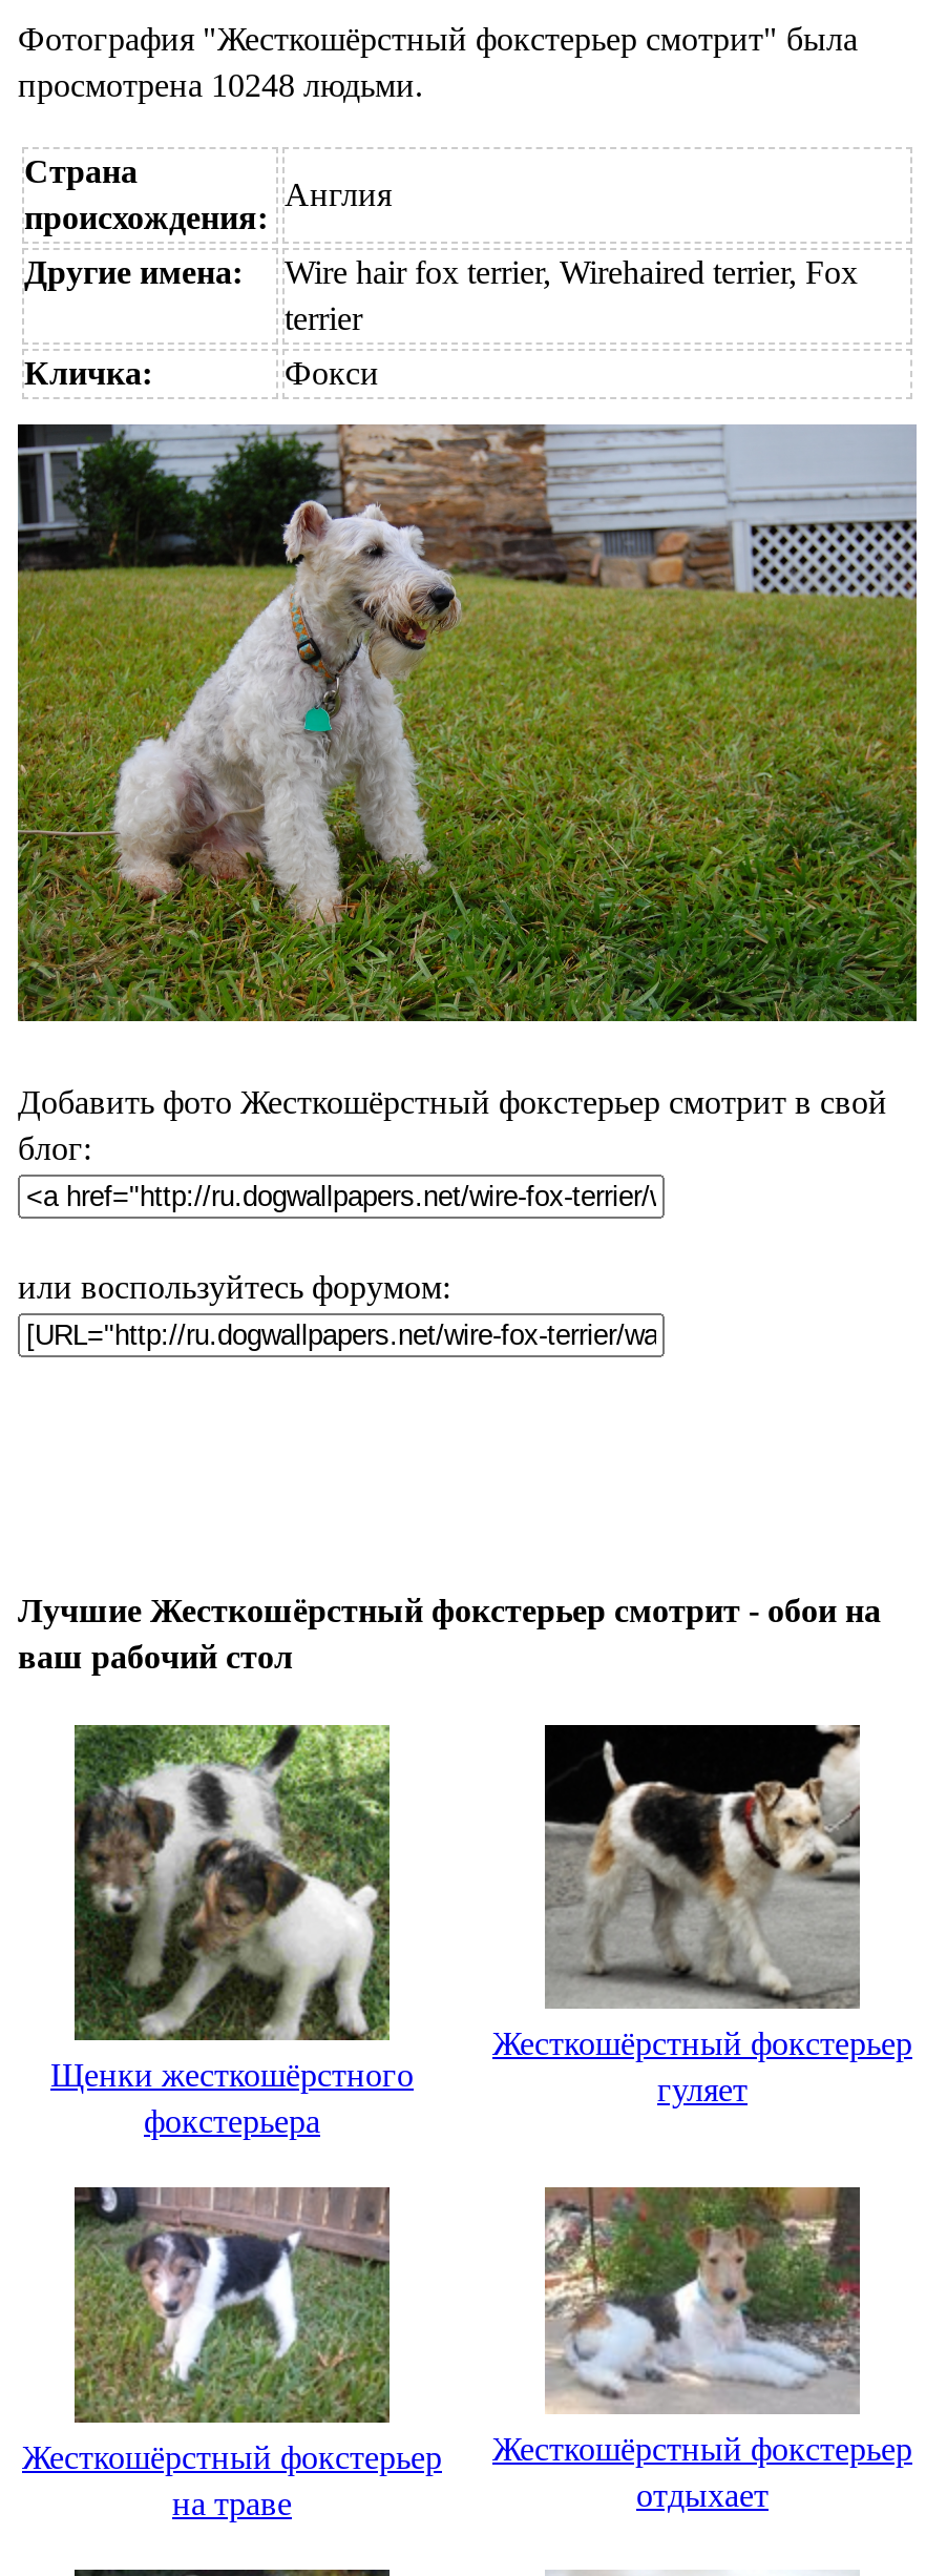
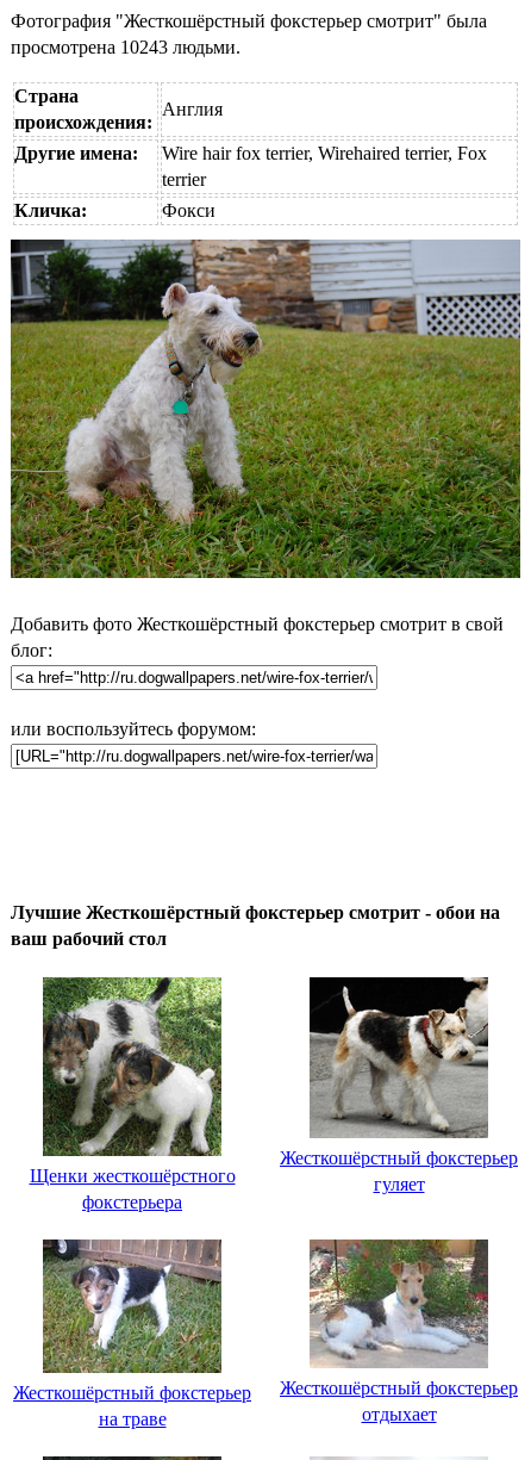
- просмотрена 10248 людьми.
+ просмотрена 10243 людьми.
